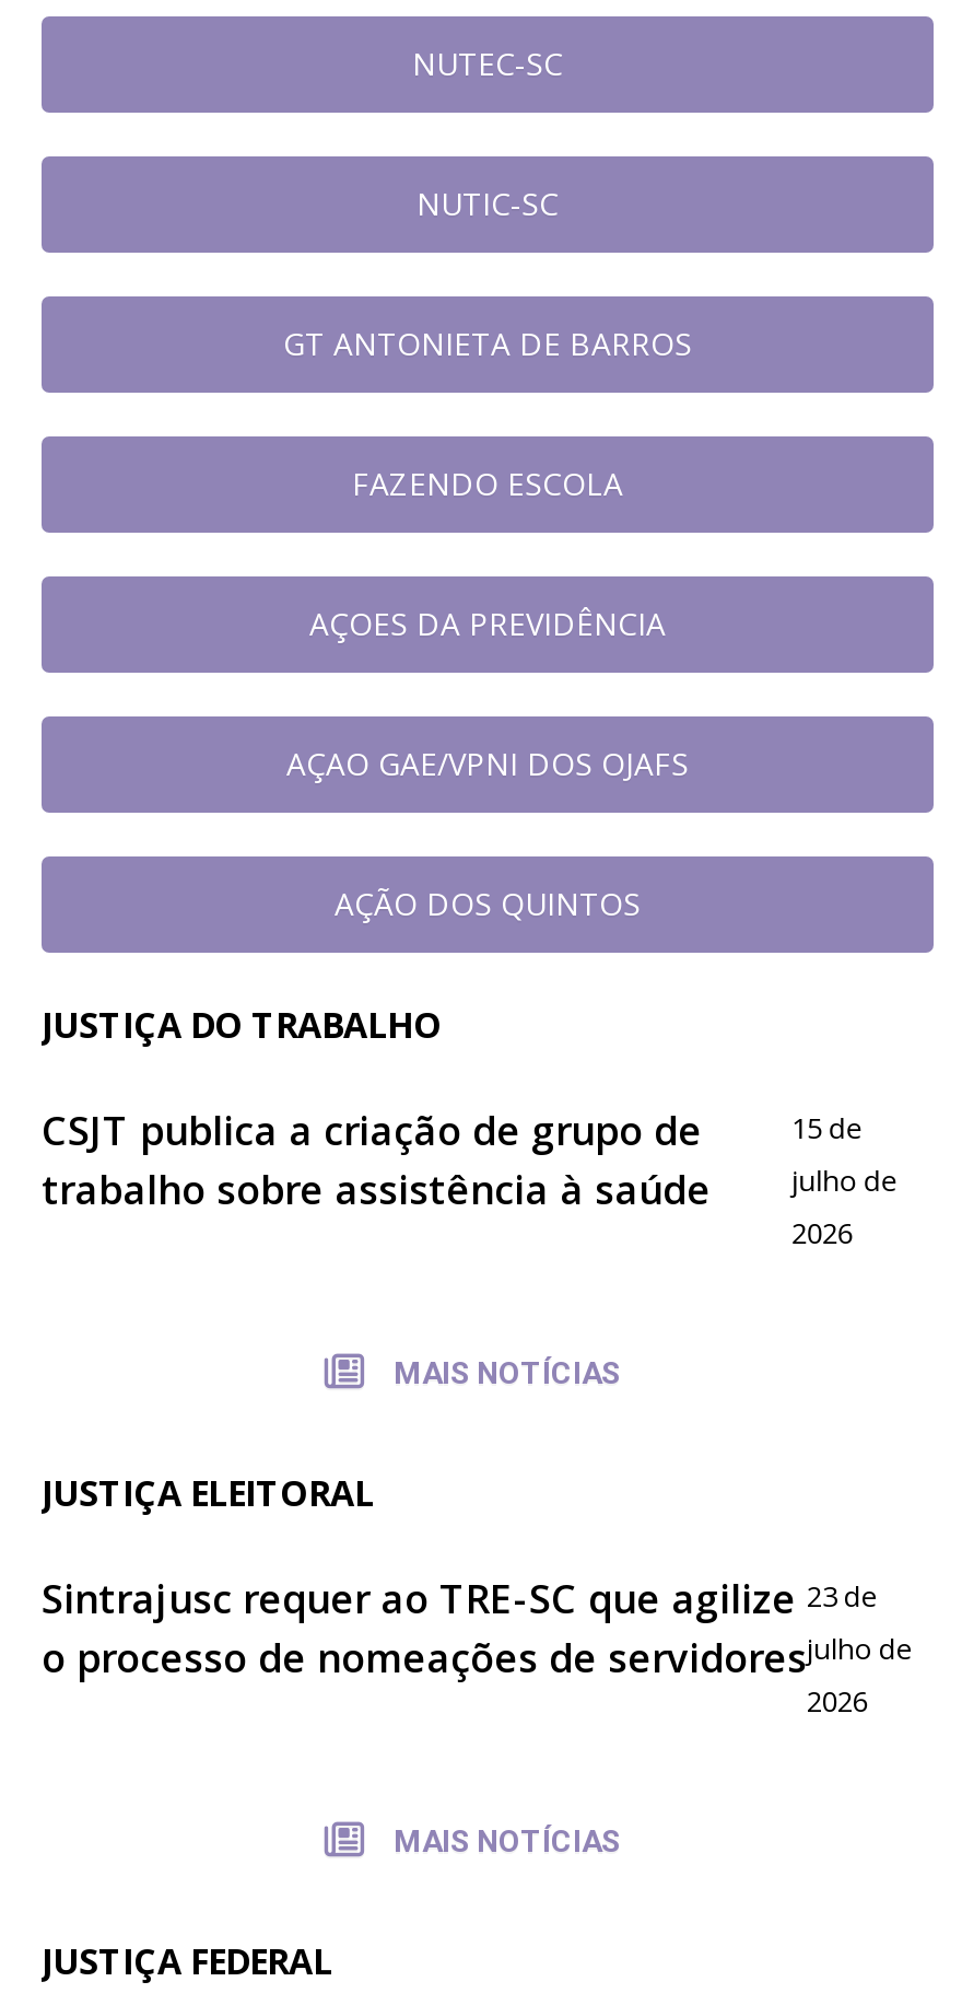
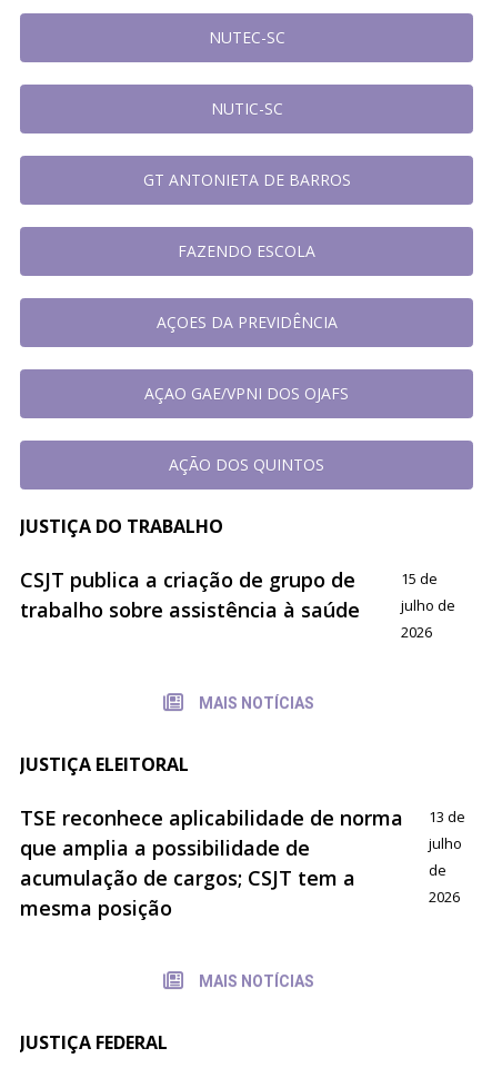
- Sintrajusc requer ao TRE-SC que agilize
- o processo de nomeações de servidores
+ TSE reconhece aplicabilidade de norma
+ que amplia a possibilidade de
+ acumulação de cargos; CSJT tem a
+ mesma posição

- 23 de
- julho de
+ 13 de
+ julho
+ de
